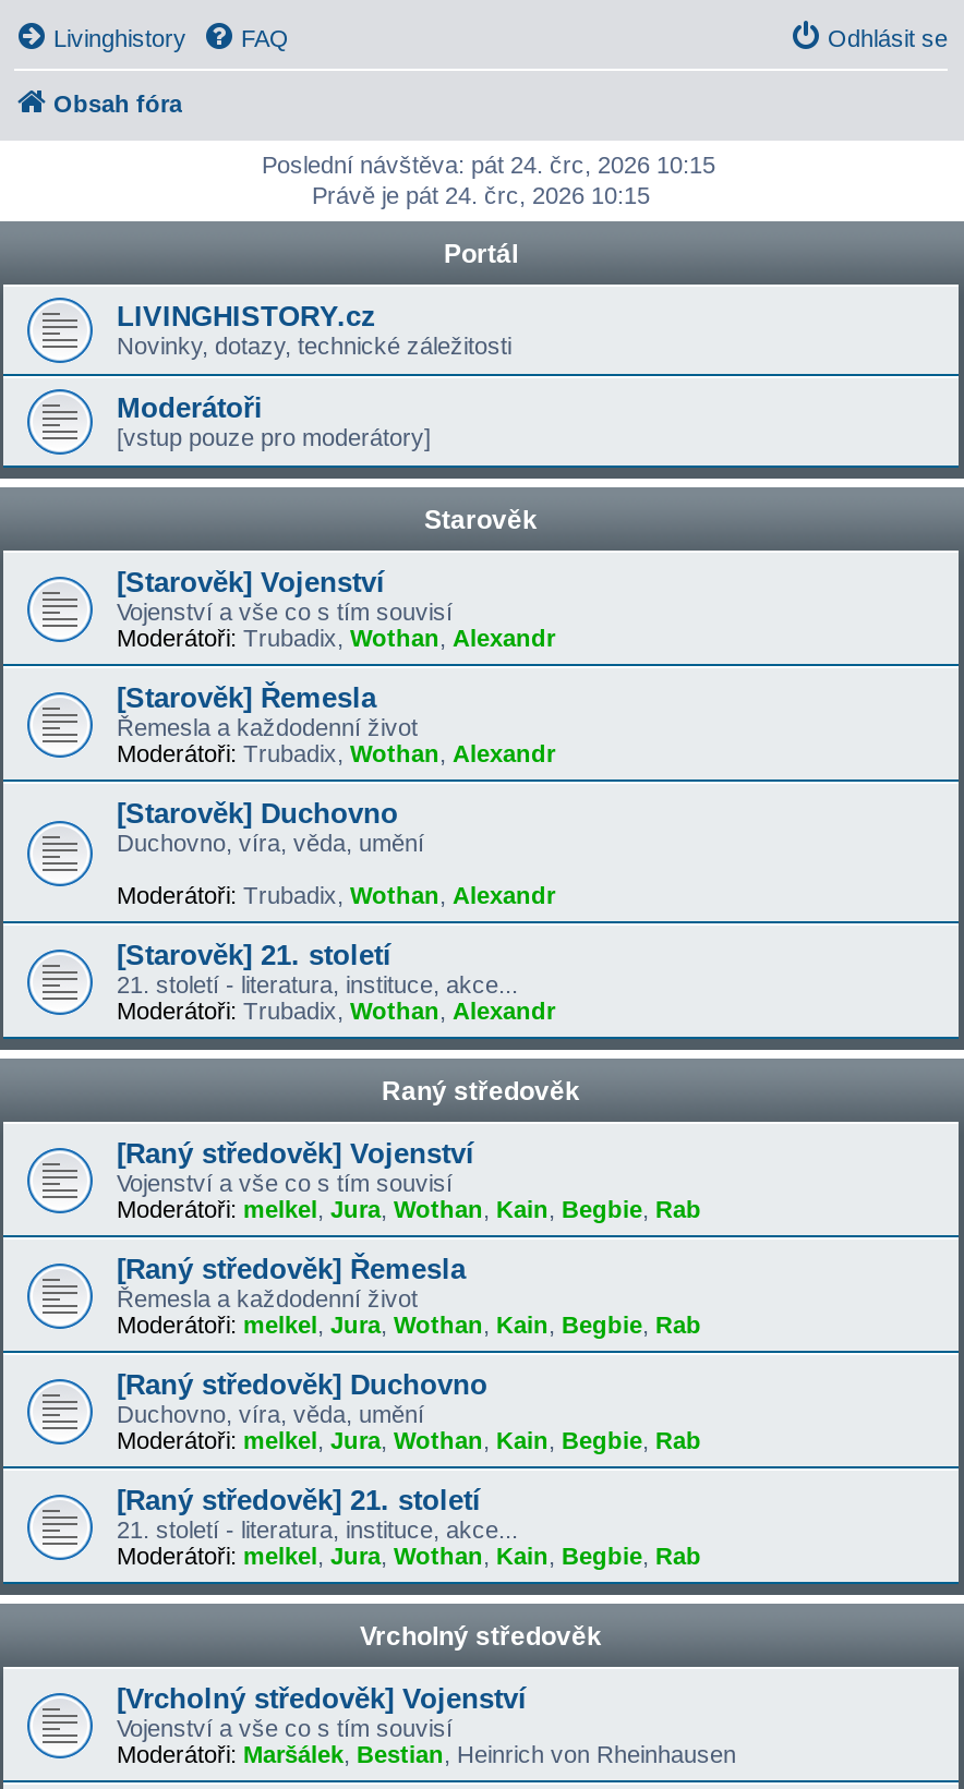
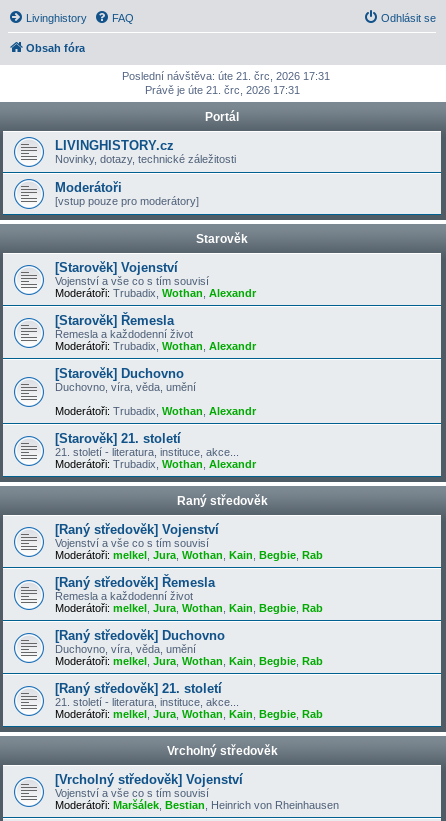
- Poslední návštěva: pát 24. črc, 2026 10:15
+ Poslední návštěva: úte 21. črc, 2026 17:31

- Právě je pát 24. črc, 2026 10:15
+ Právě je úte 21. črc, 2026 17:31
